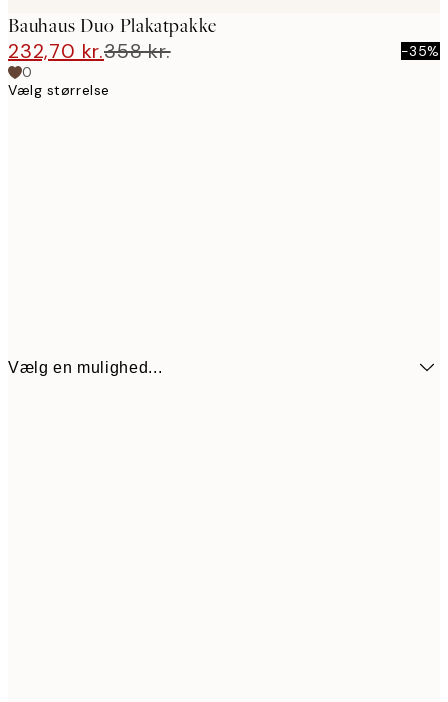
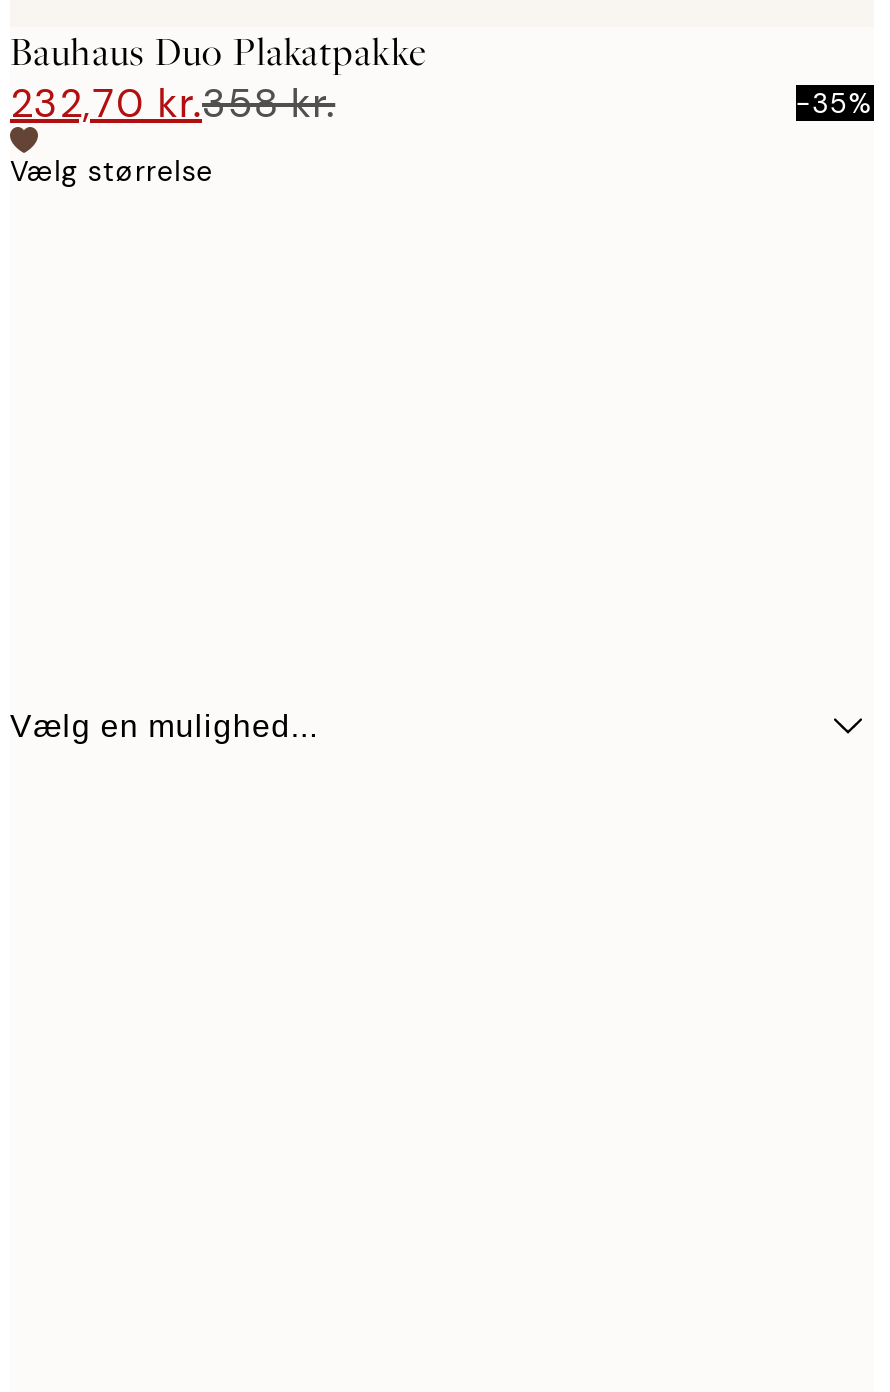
- 0
